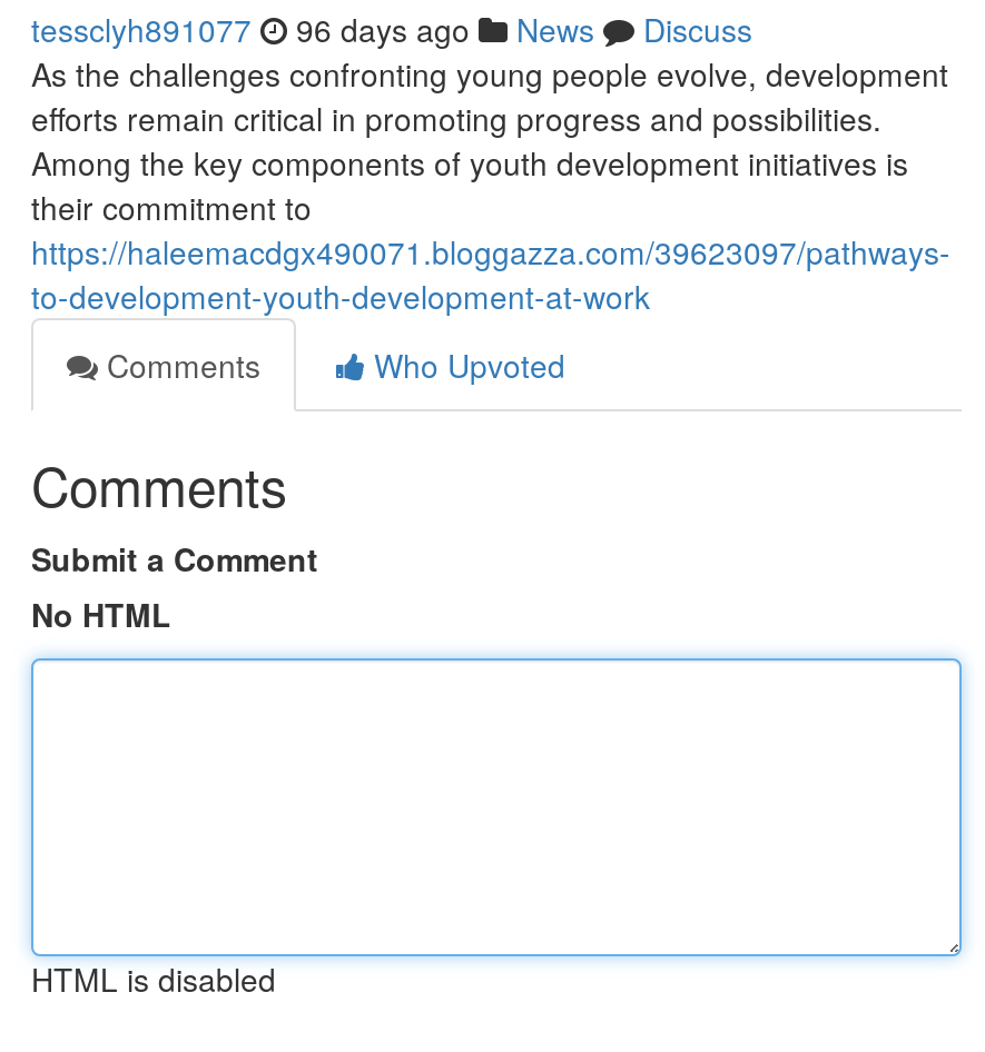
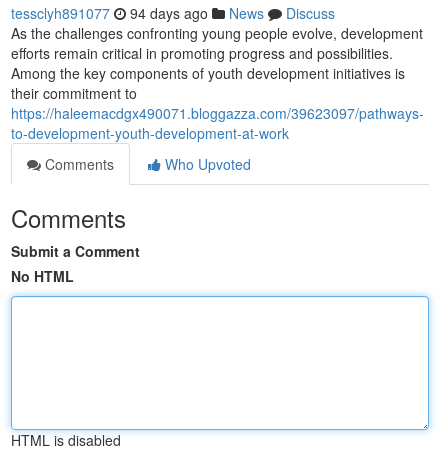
- tessclyh891077 96 days ago News Discuss
+ tessclyh891077 94 days ago News Discuss
